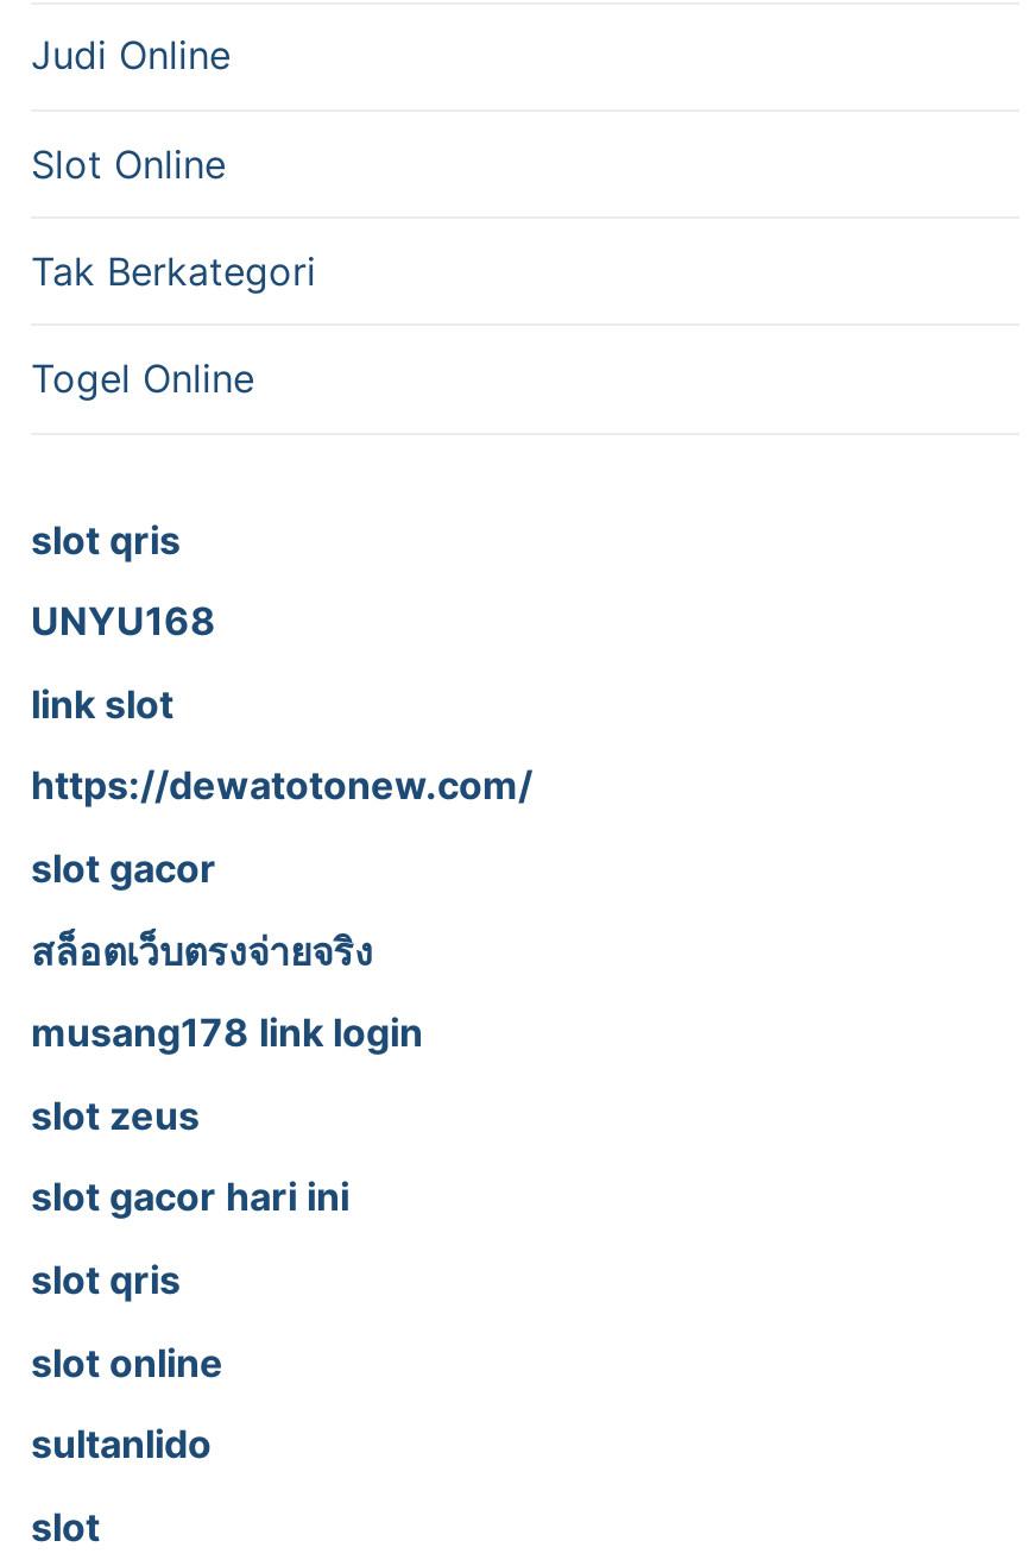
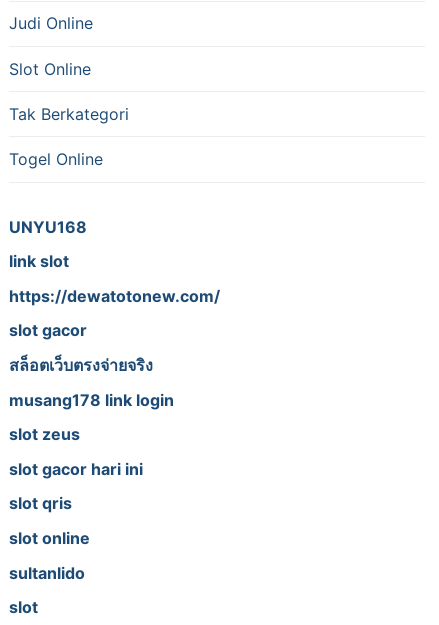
- slot qris
